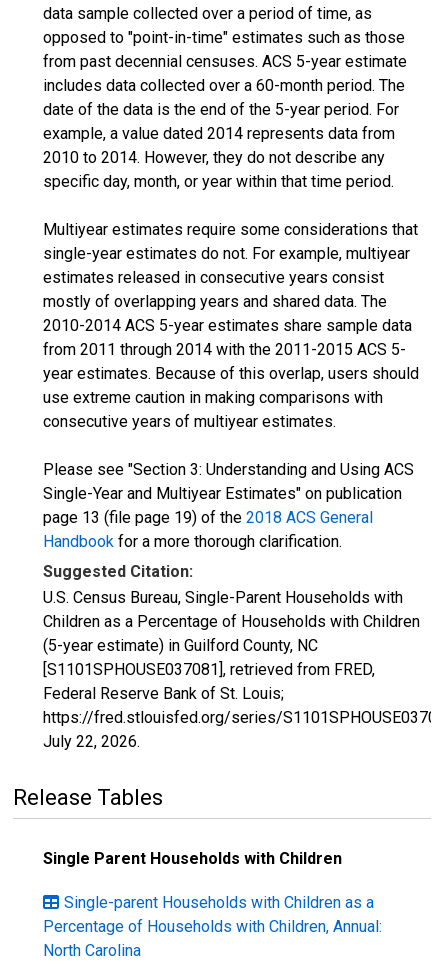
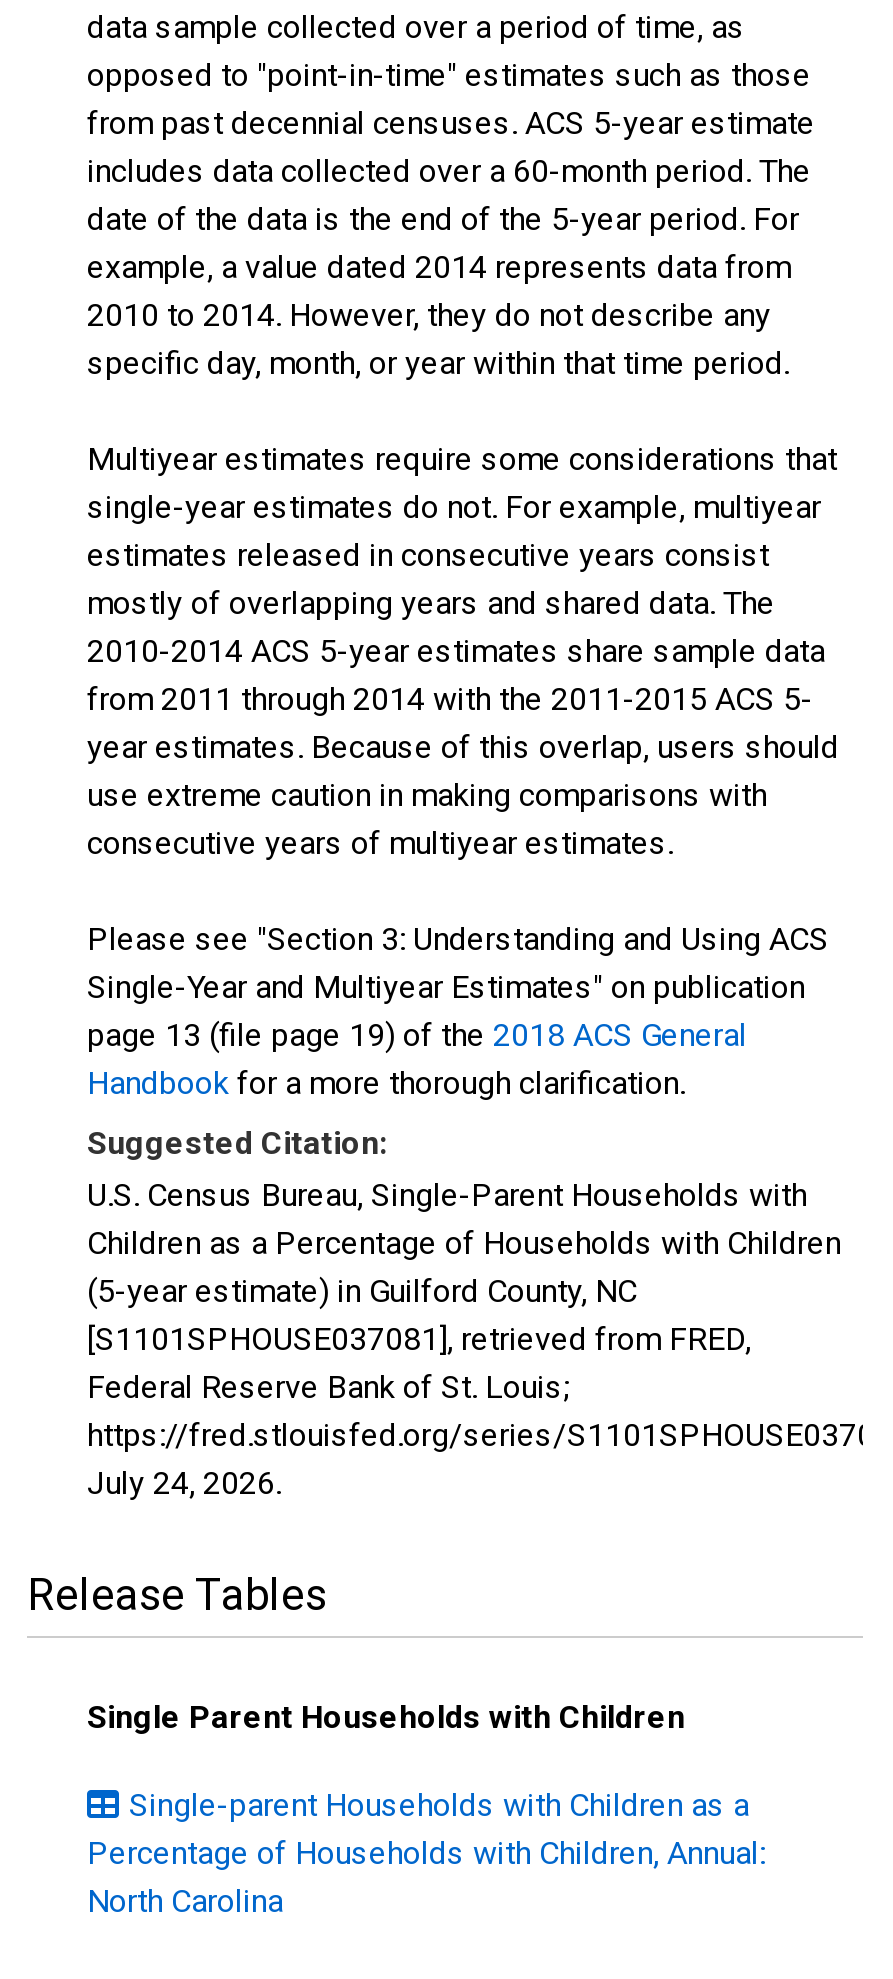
- July 22, 2026.
+ July 24, 2026.
